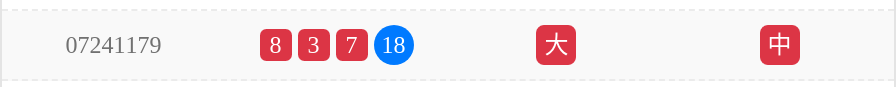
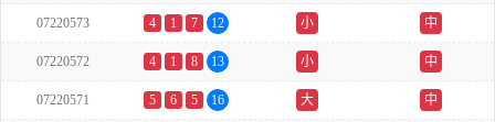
- 07241179
+ 07220573

- 8
+ 4

- 3
+ 1

- 18
+ 12
+ 小
+ 中
+ 07220572
+ 4
+ 1
+ 8
+ 13
+ 小
+ 中
+ 07220571
+ 5
+ 6
+ 5
+ 16
